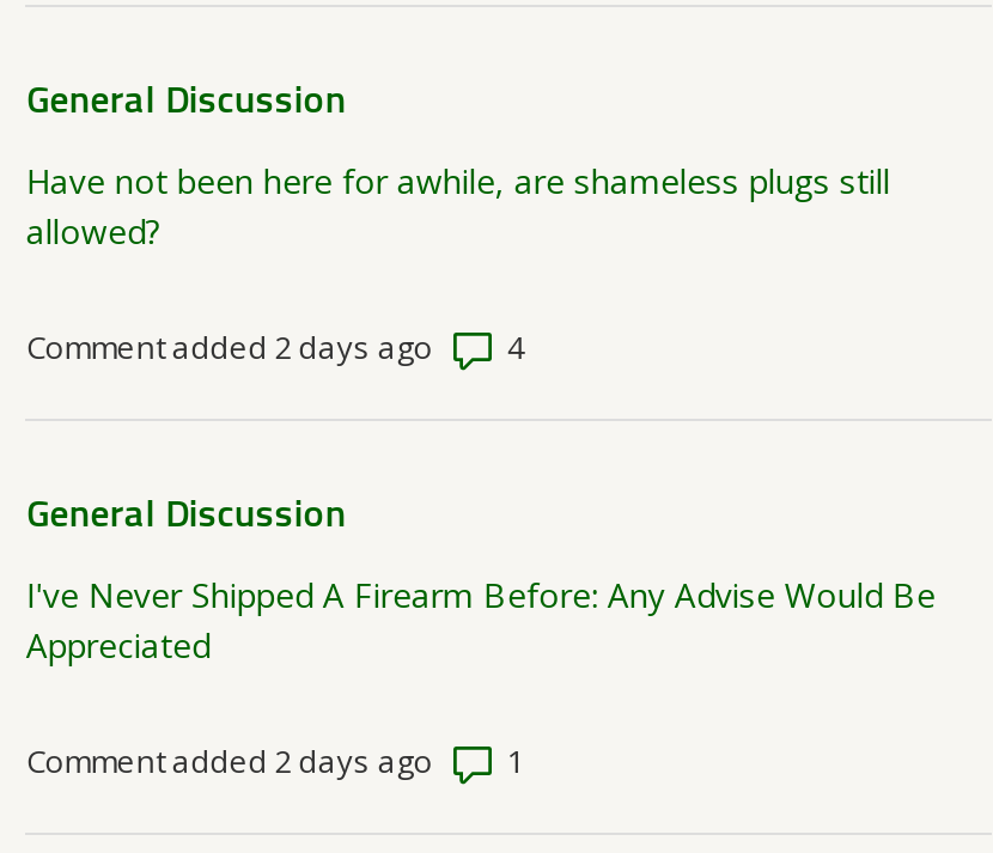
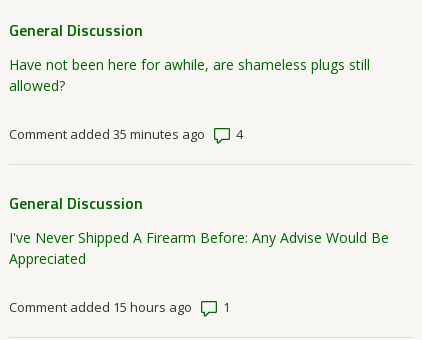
- Comment added 2 days ago
+ Comment added 35 minutes ago

- Comment added 2 days ago
+ Comment added 15 hours ago
